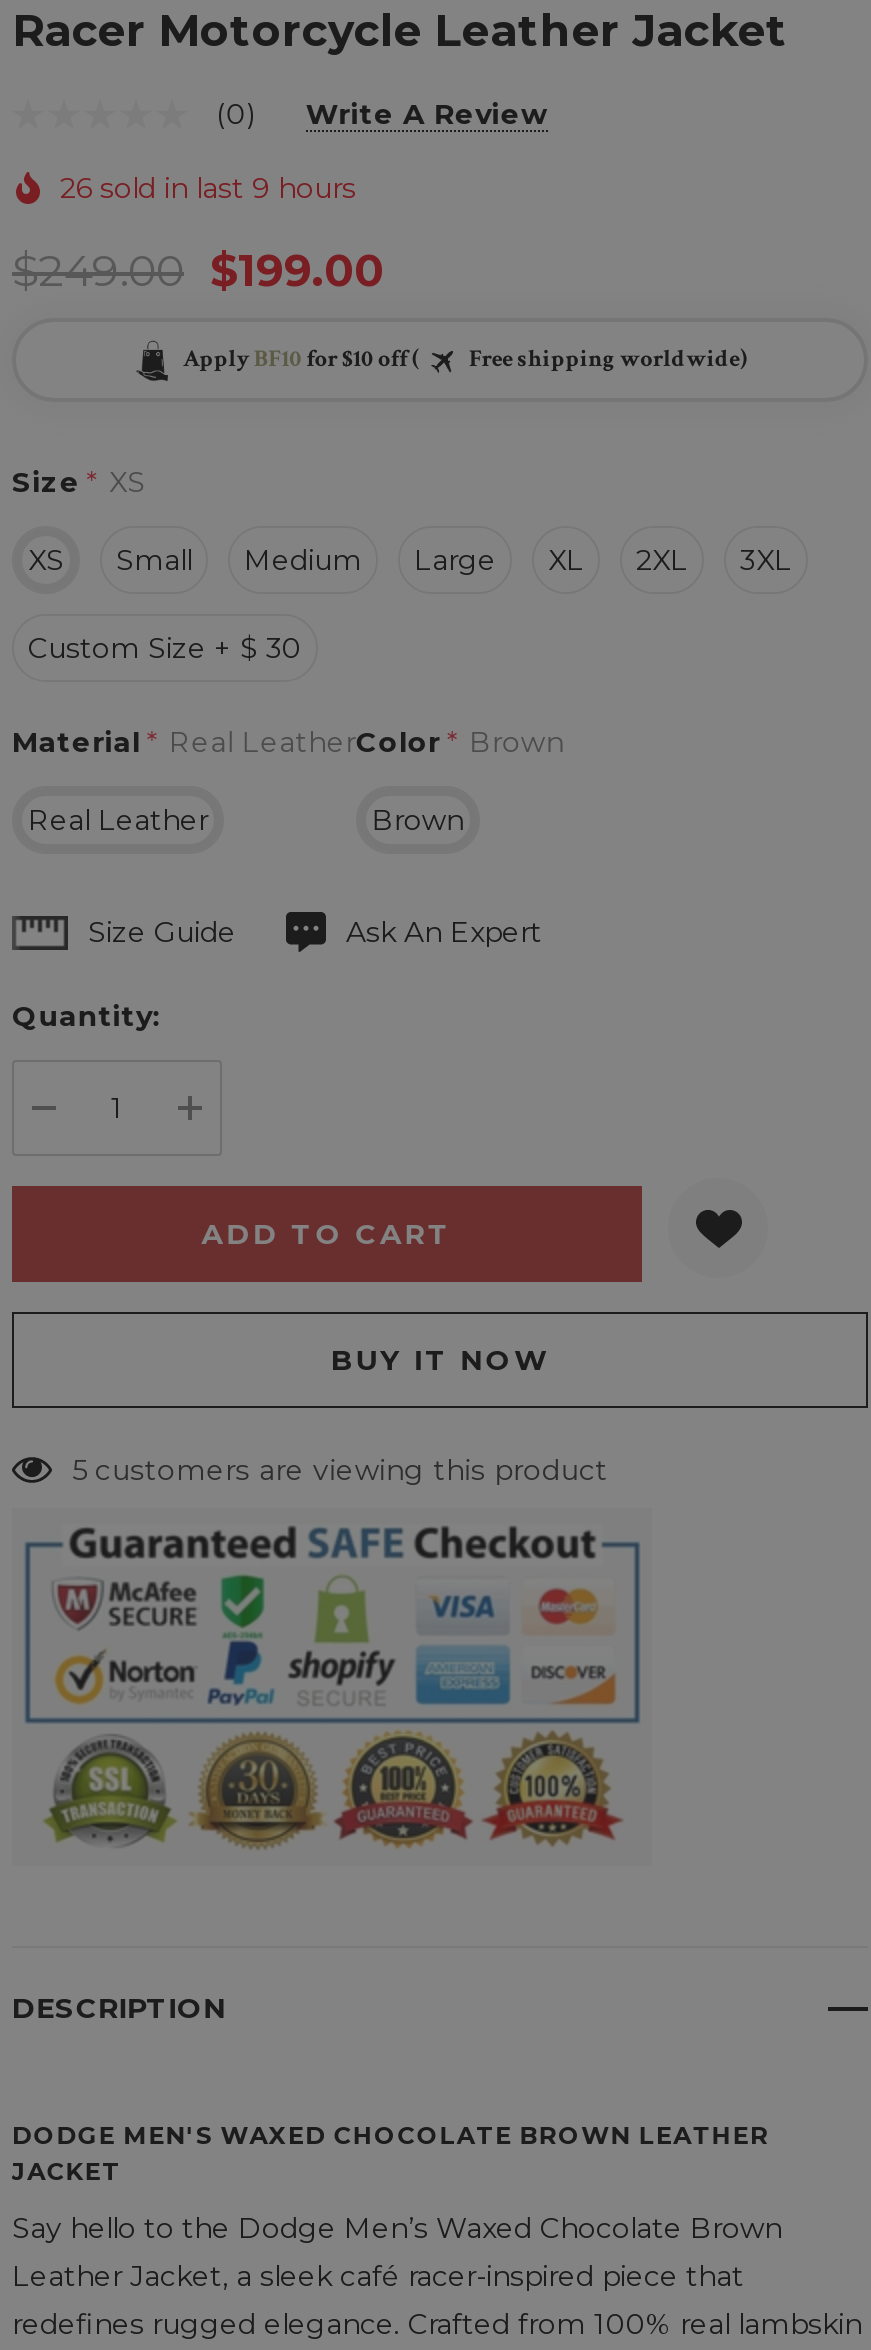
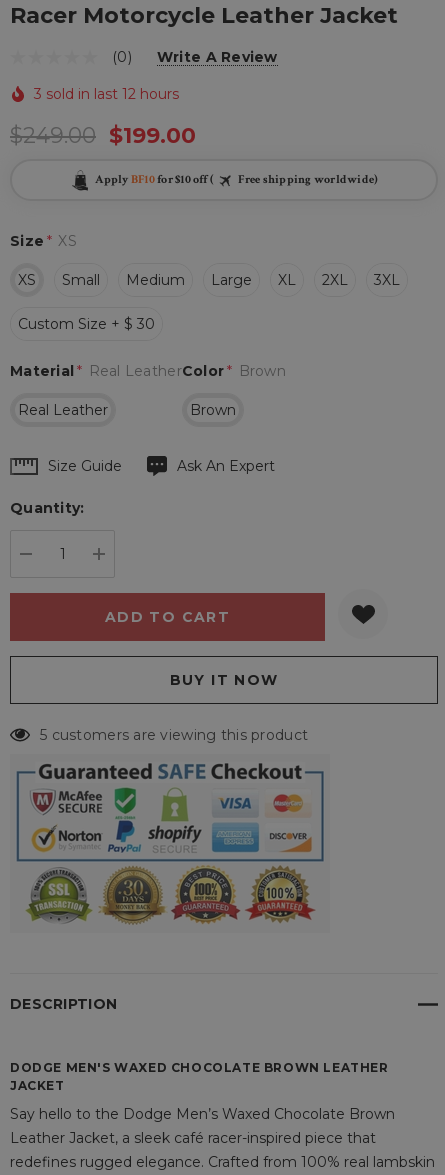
- 26 sold in last 9 hours
+ 3 sold in last 12 hours
